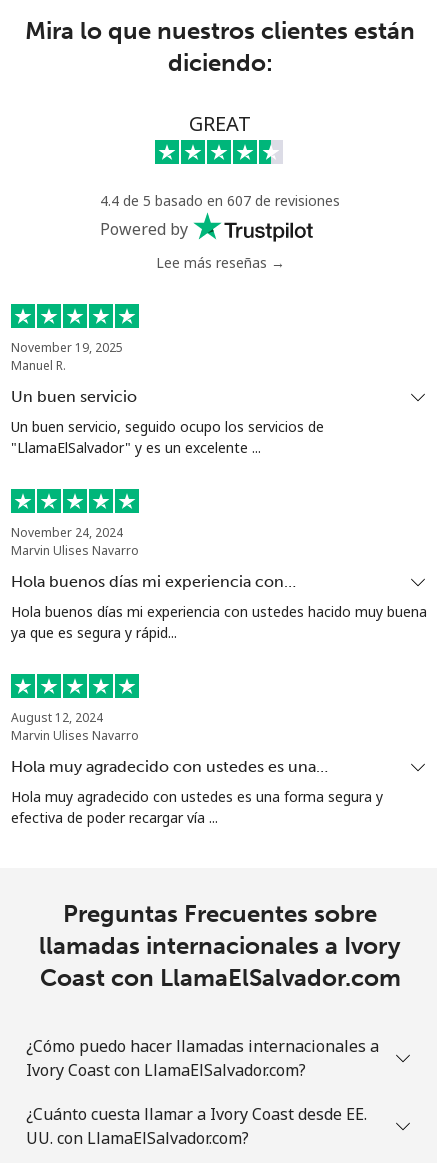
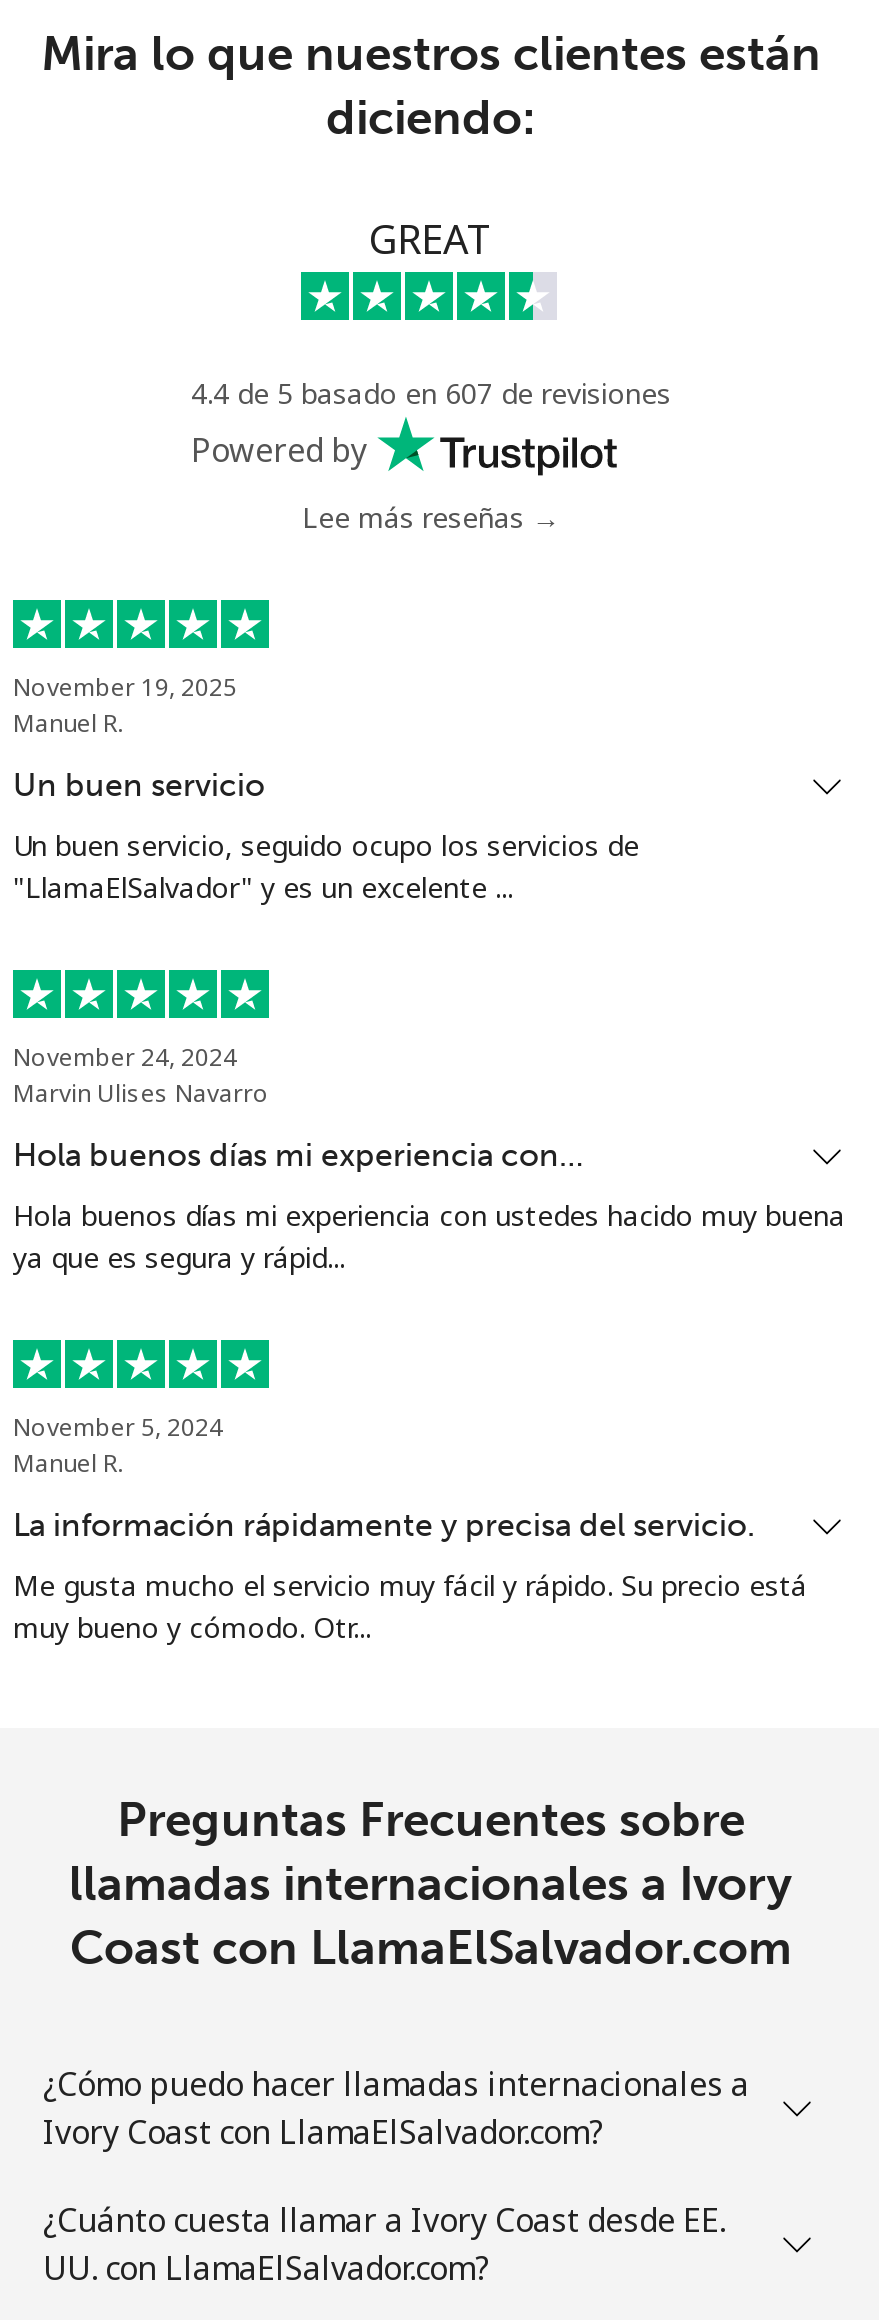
- August 12, 2024
- Marvin Ulises Navarro
+ November 5, 2024
+ Manuel R.

- Hola muy agradecido con ustedes es una…
+ La información rápidamente y precisa del servicio.

- Hola muy agradecido con ustedes es una forma segura y
- efectiva de poder recargar vía ...
+ Me gusta mucho el servicio muy fácil y rápido. Su precio está
+ muy bueno y cómodo. Otr...
